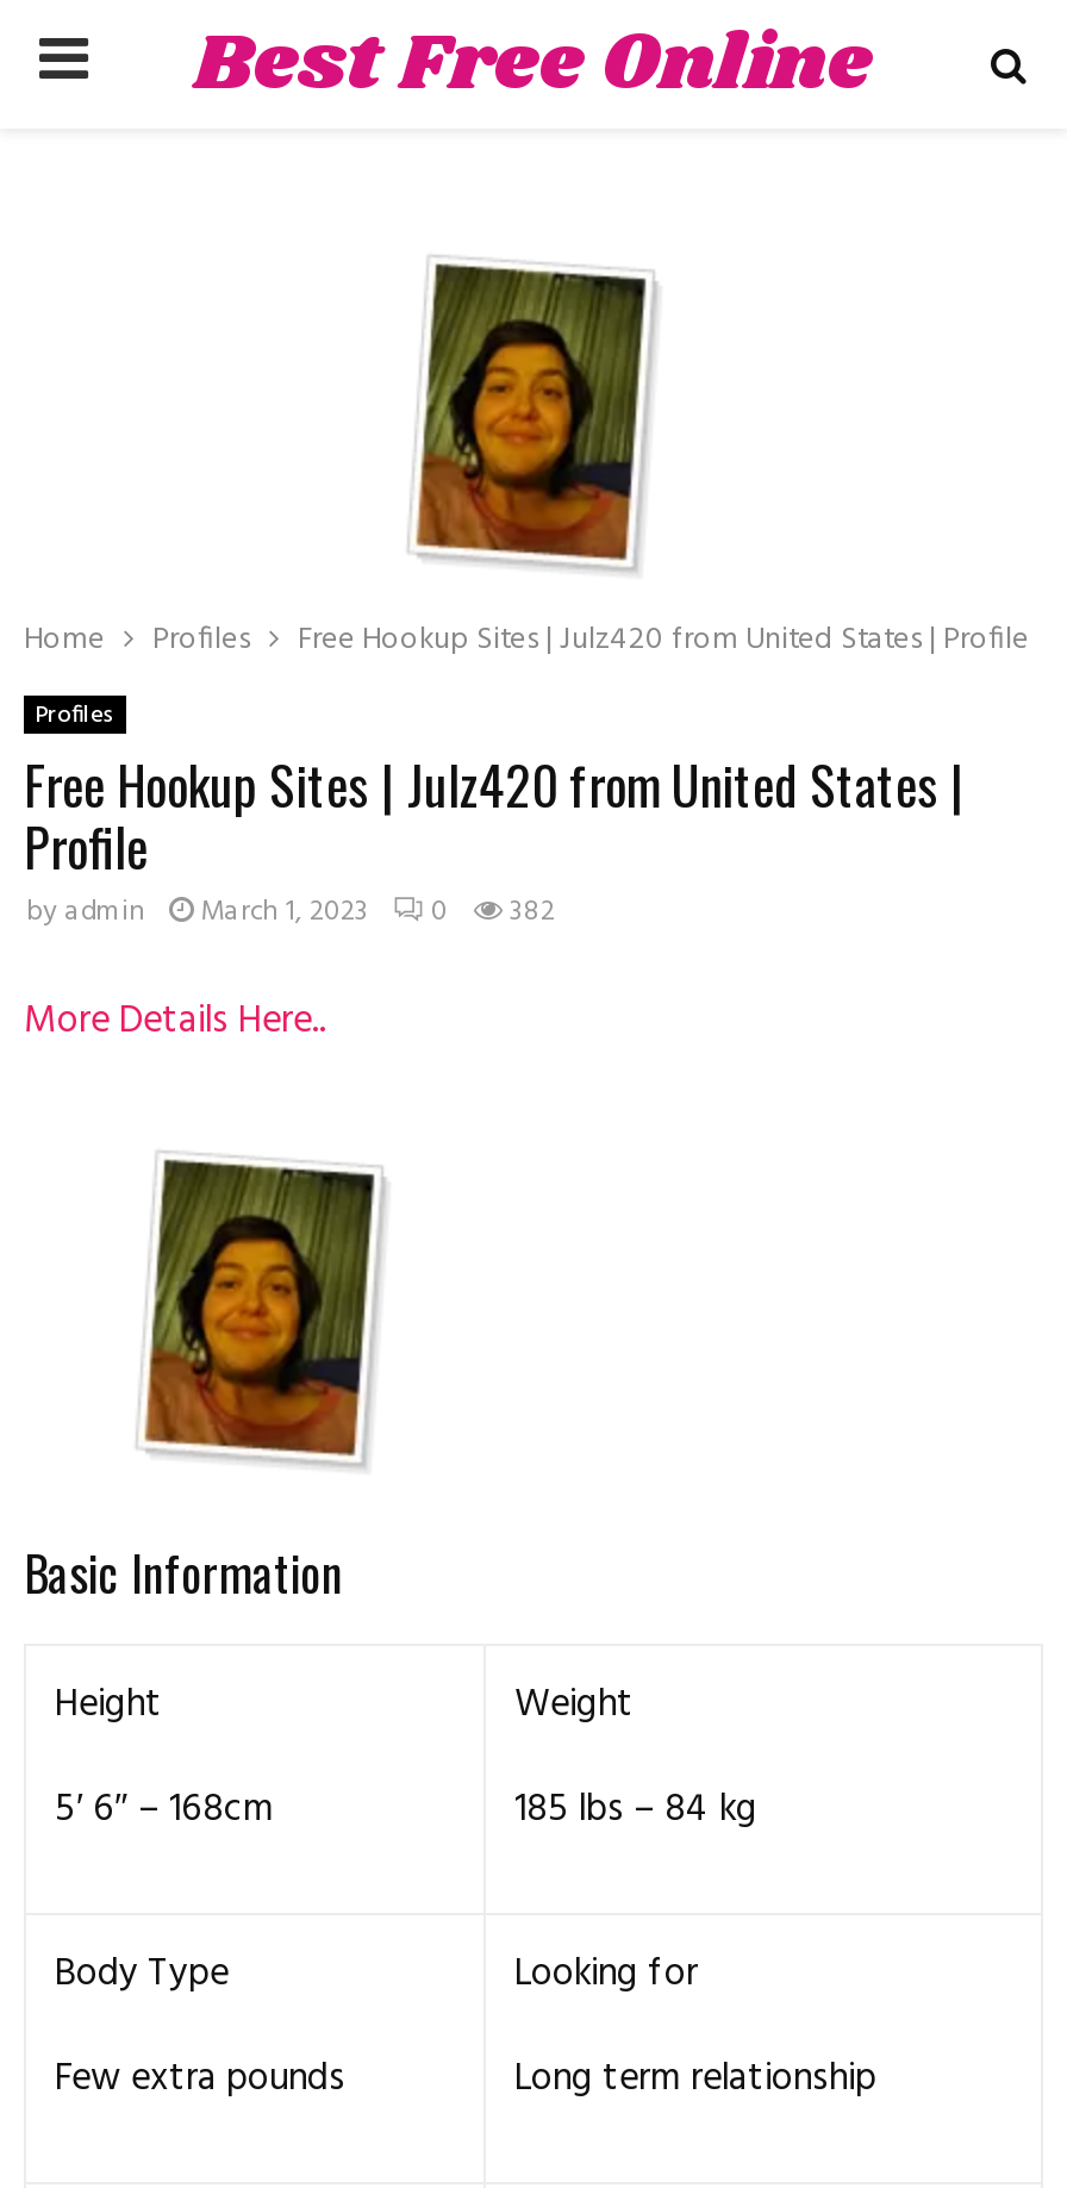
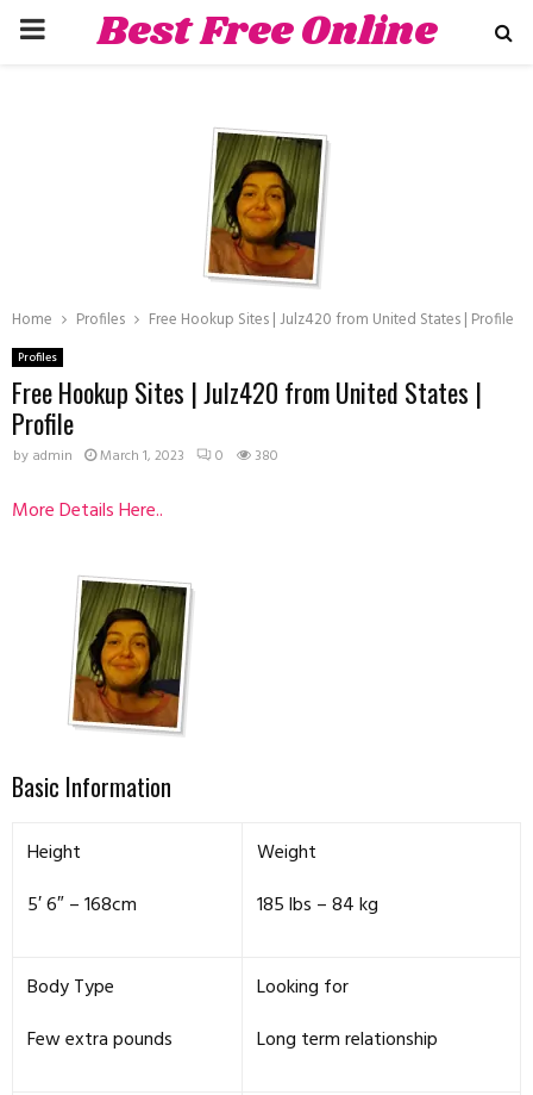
- by admin March 1, 2023 0 382
+ by admin March 1, 2023 0 380
